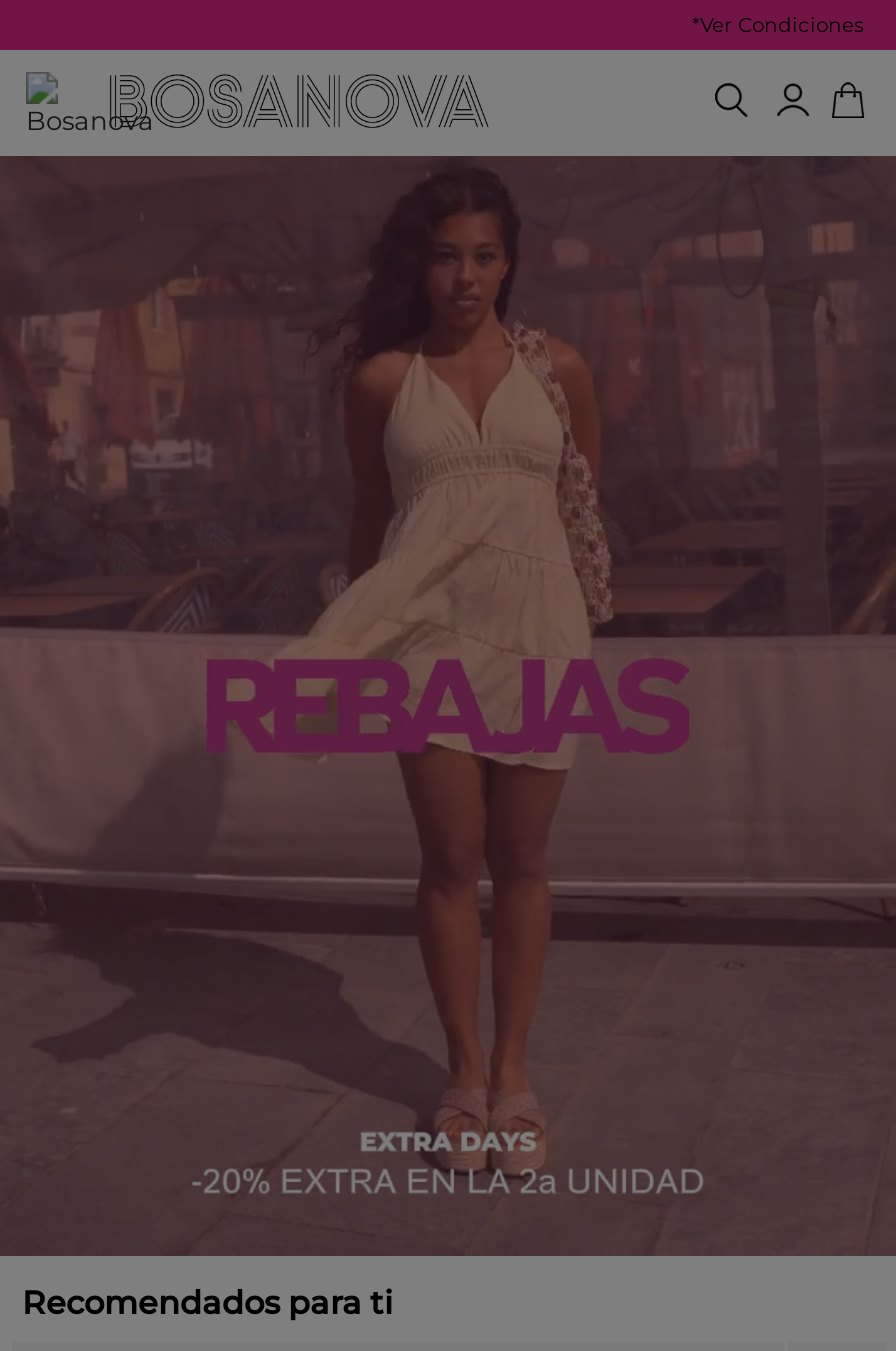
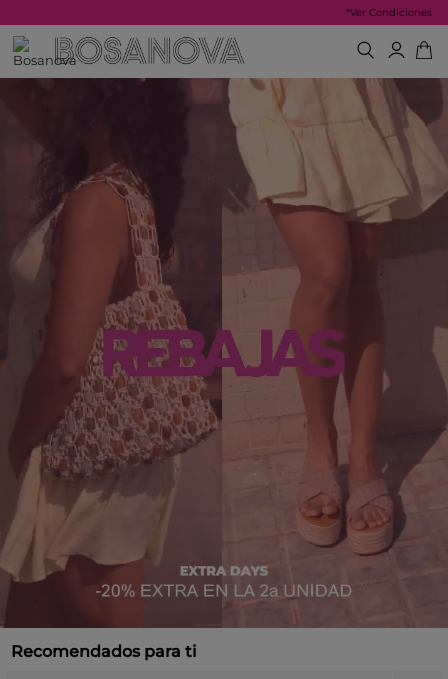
- [image]
+ [image]
